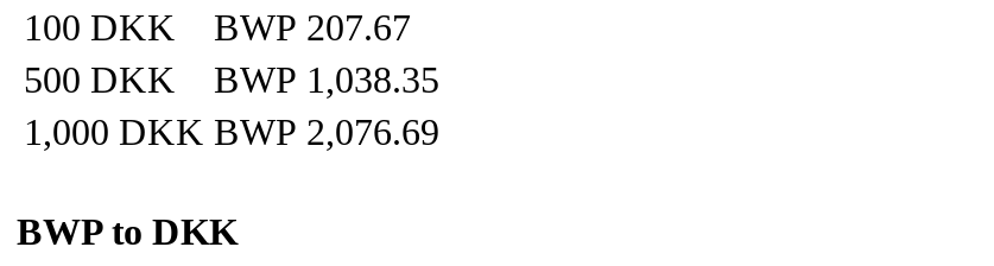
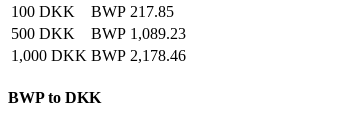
- 100 DKK BWP 207.67
+ 100 DKK BWP 217.85

- 500 DKK BWP 1,038.35
+ 500 DKK BWP 1,089.23

- 1,000 DKK BWP 2,076.69
+ 1,000 DKK BWP 2,178.46
